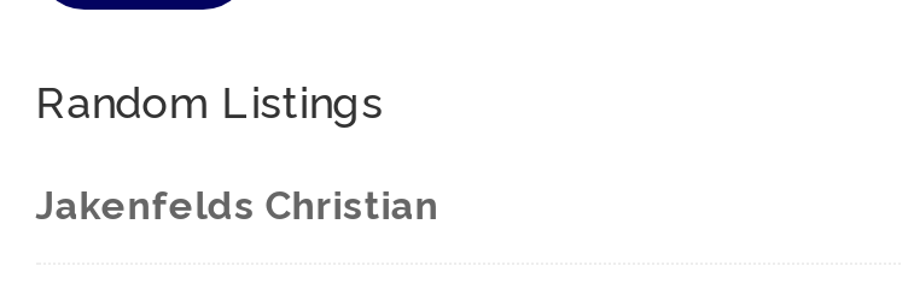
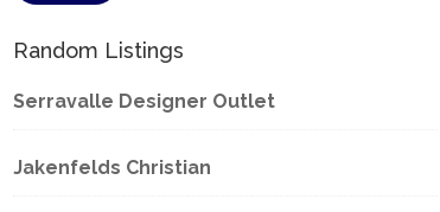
+ Serravalle Designer Outlet
